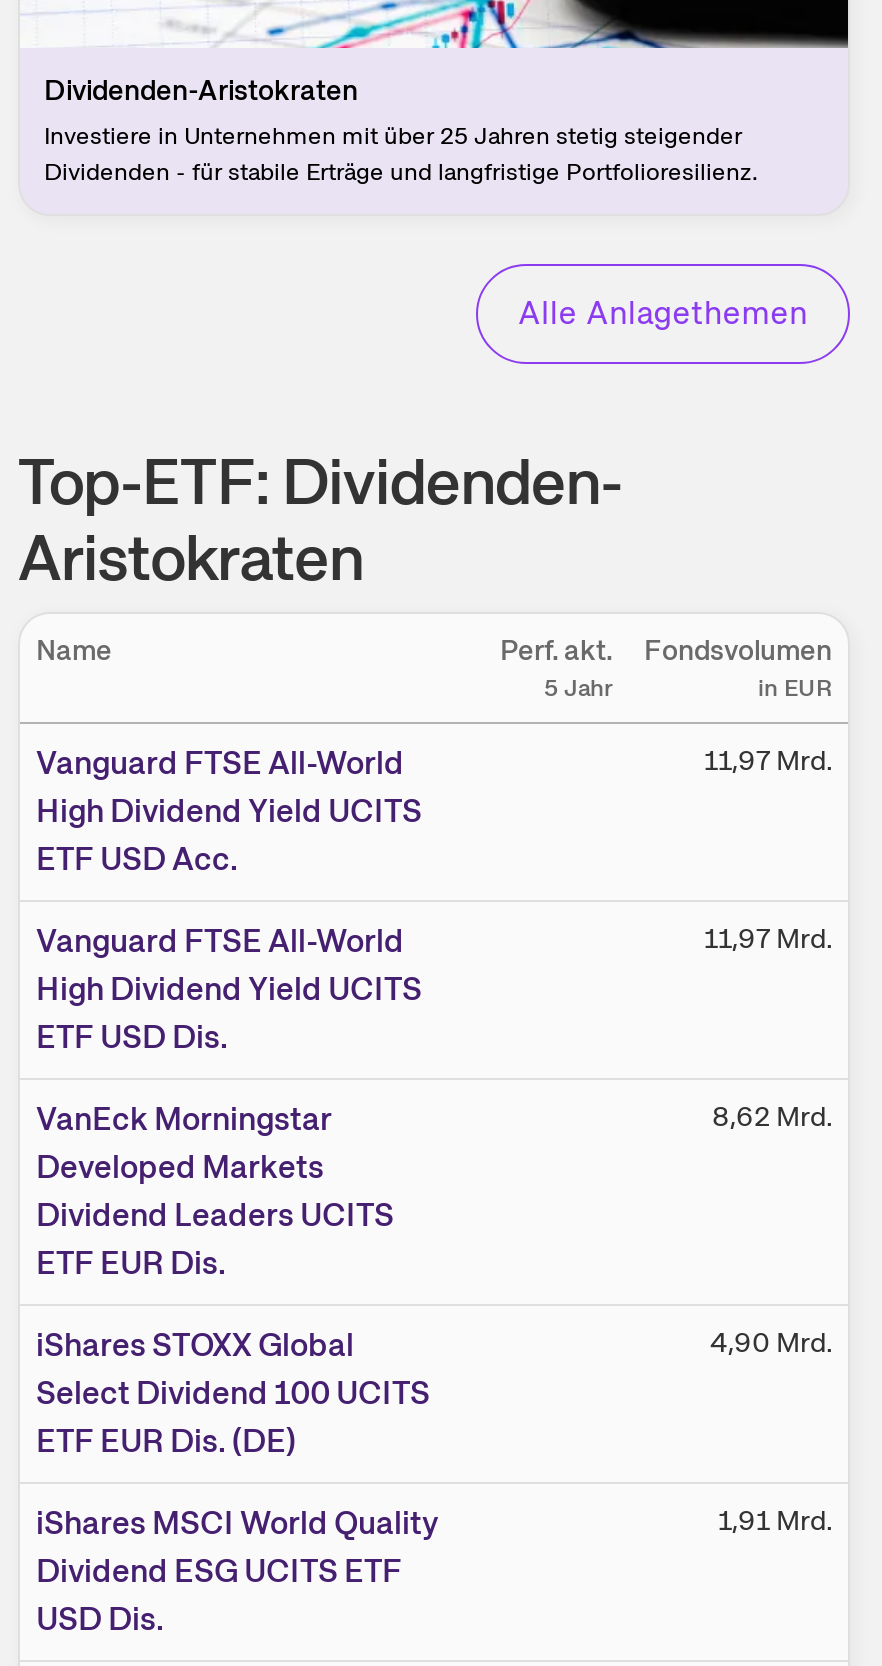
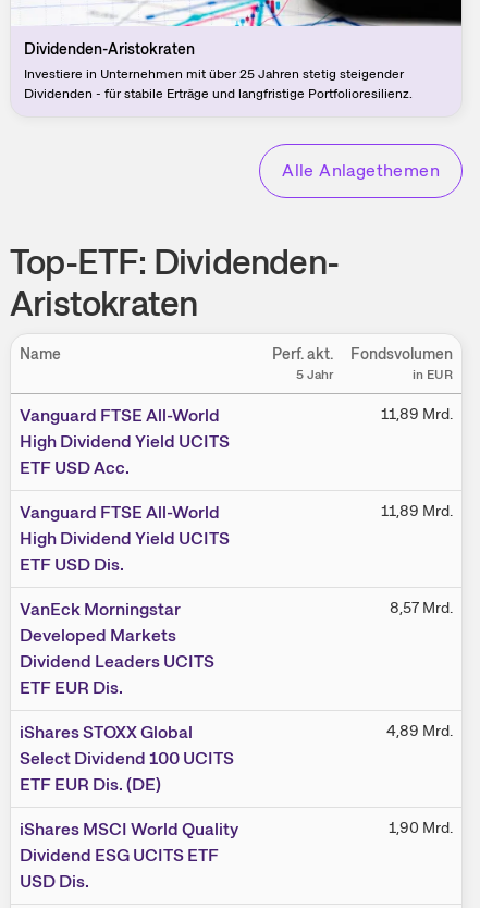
- 11,97 Mrd.
+ 11,89 Mrd.

- 11,97 Mrd.
+ 11,89 Mrd.

- 8,62 Mrd.
+ 8,57 Mrd.

- 4,90 Mrd.
+ 4,89 Mrd.

- 1,91 Mrd.
+ 1,90 Mrd.
